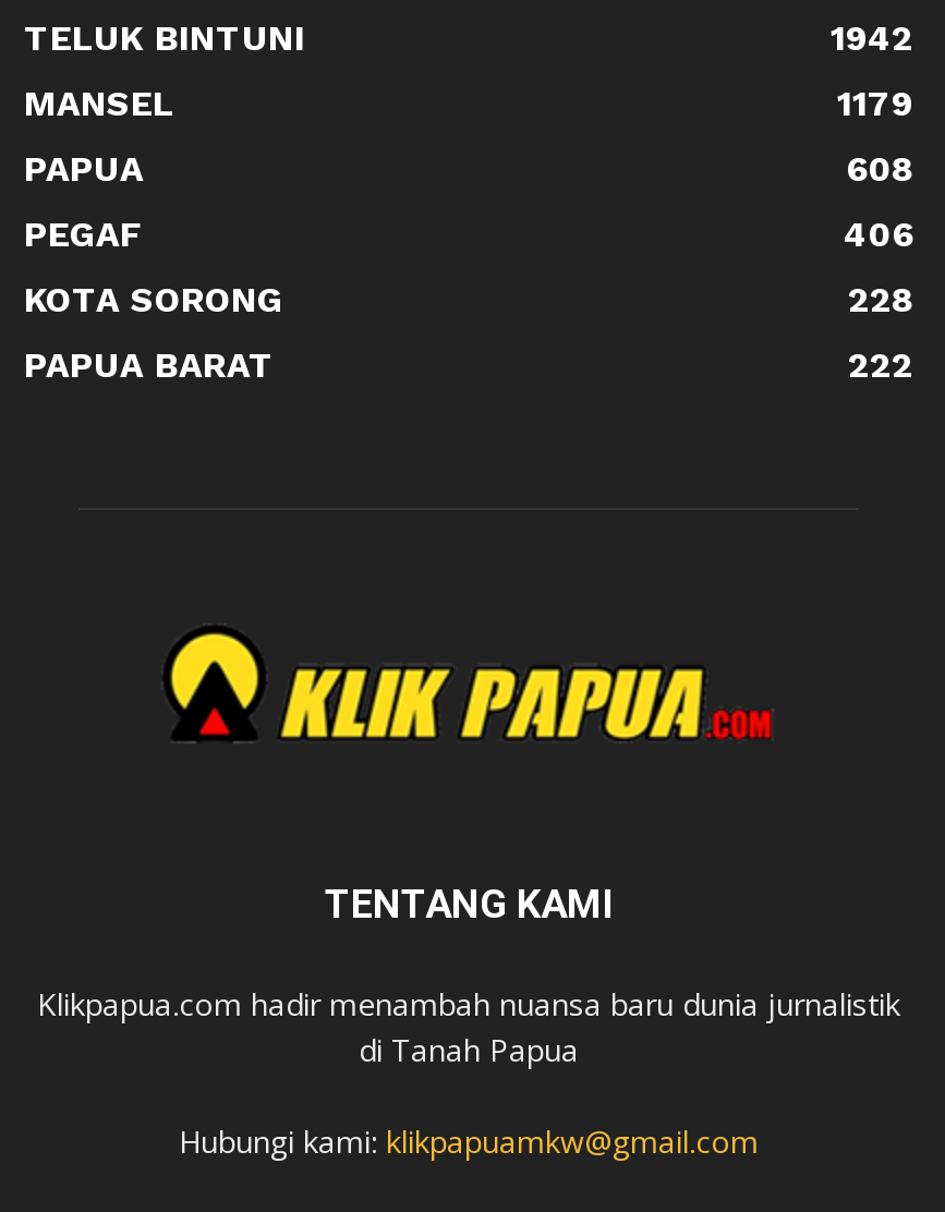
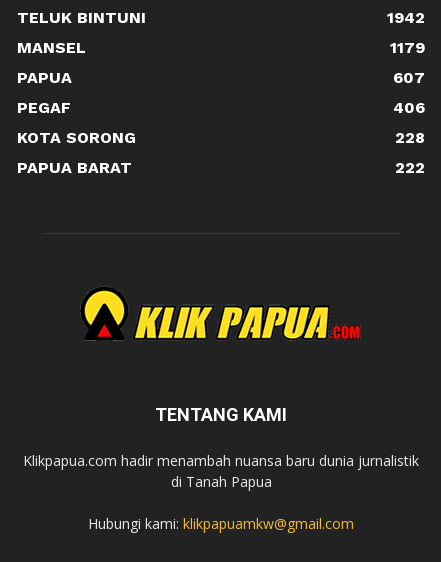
- 608
+ 607
